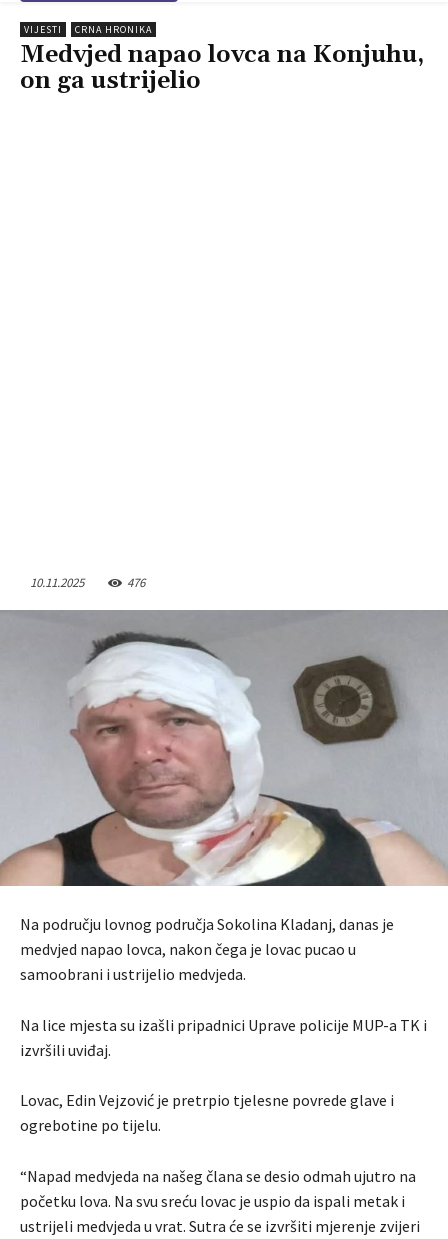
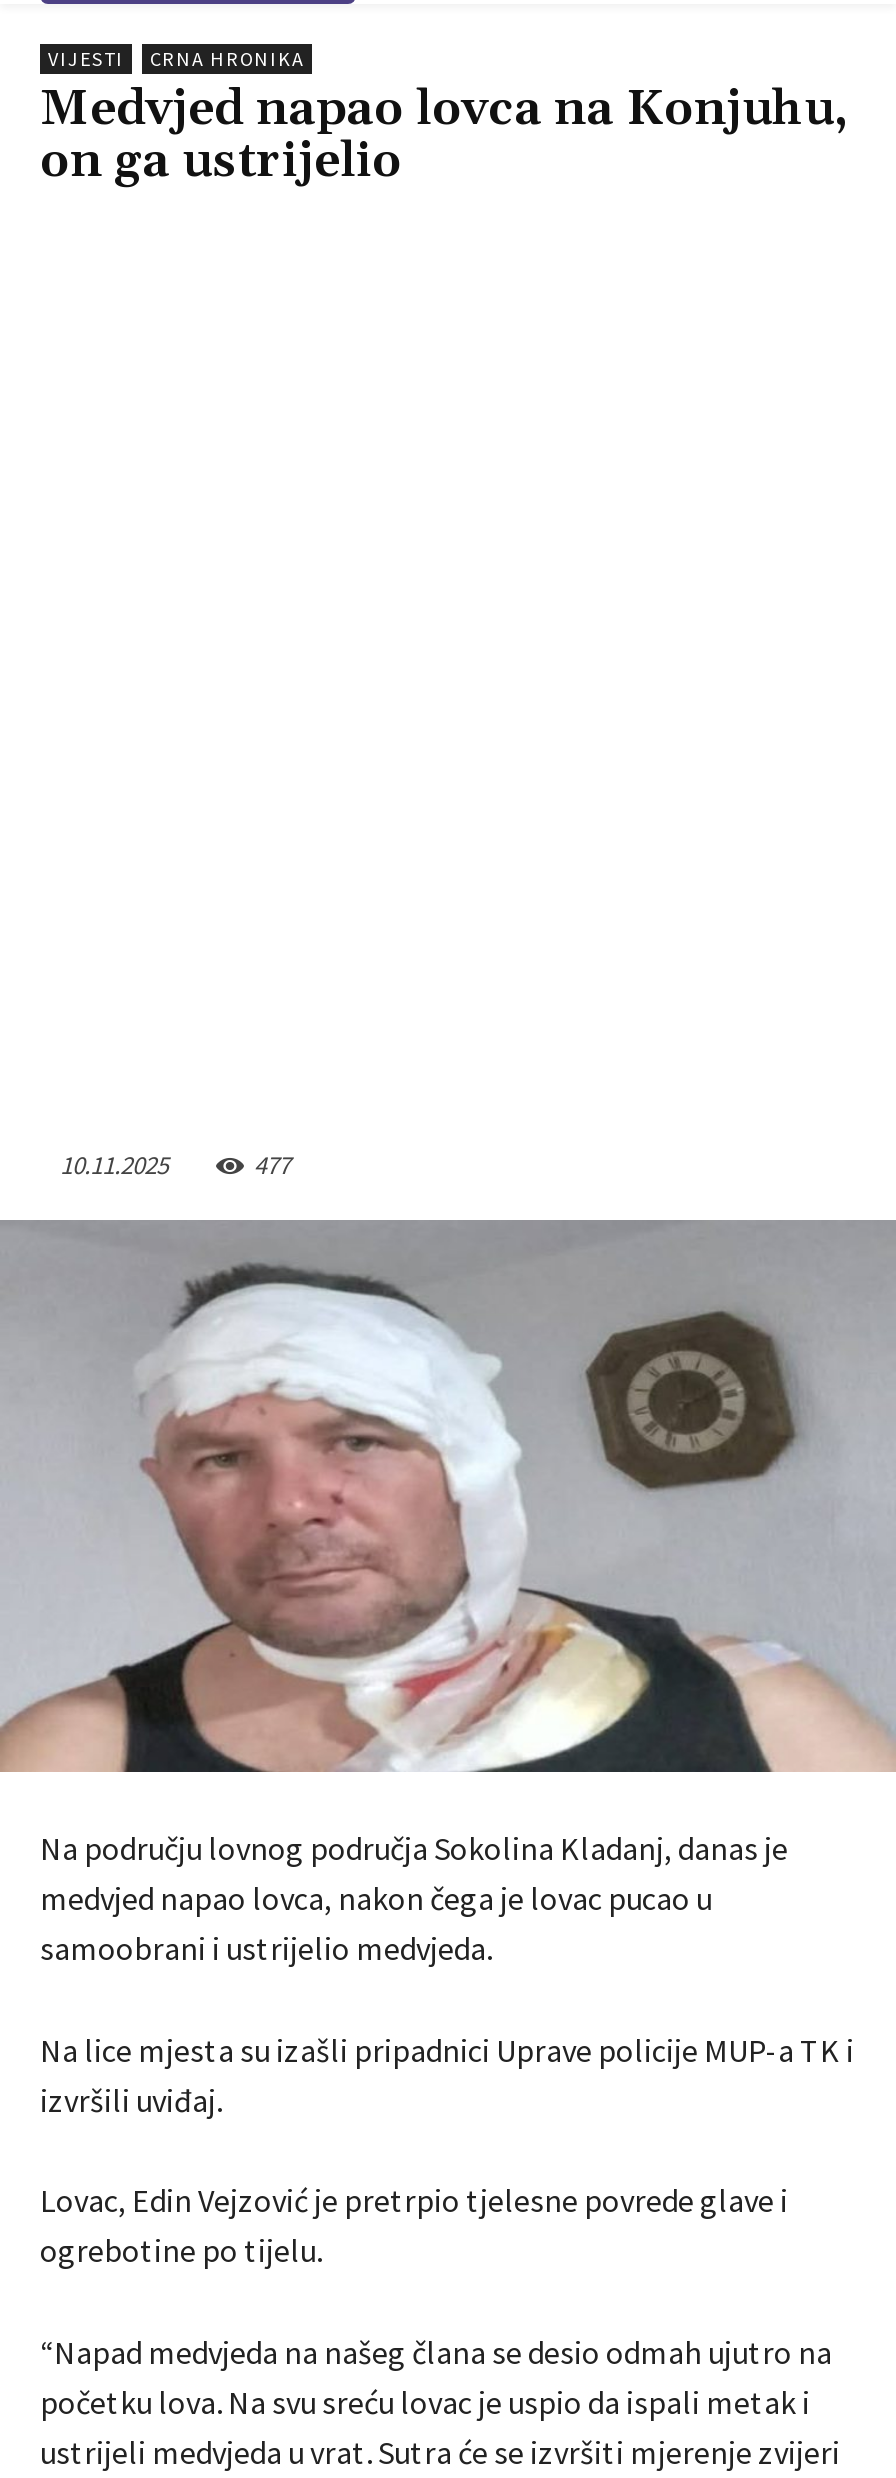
- 476
+ 477
